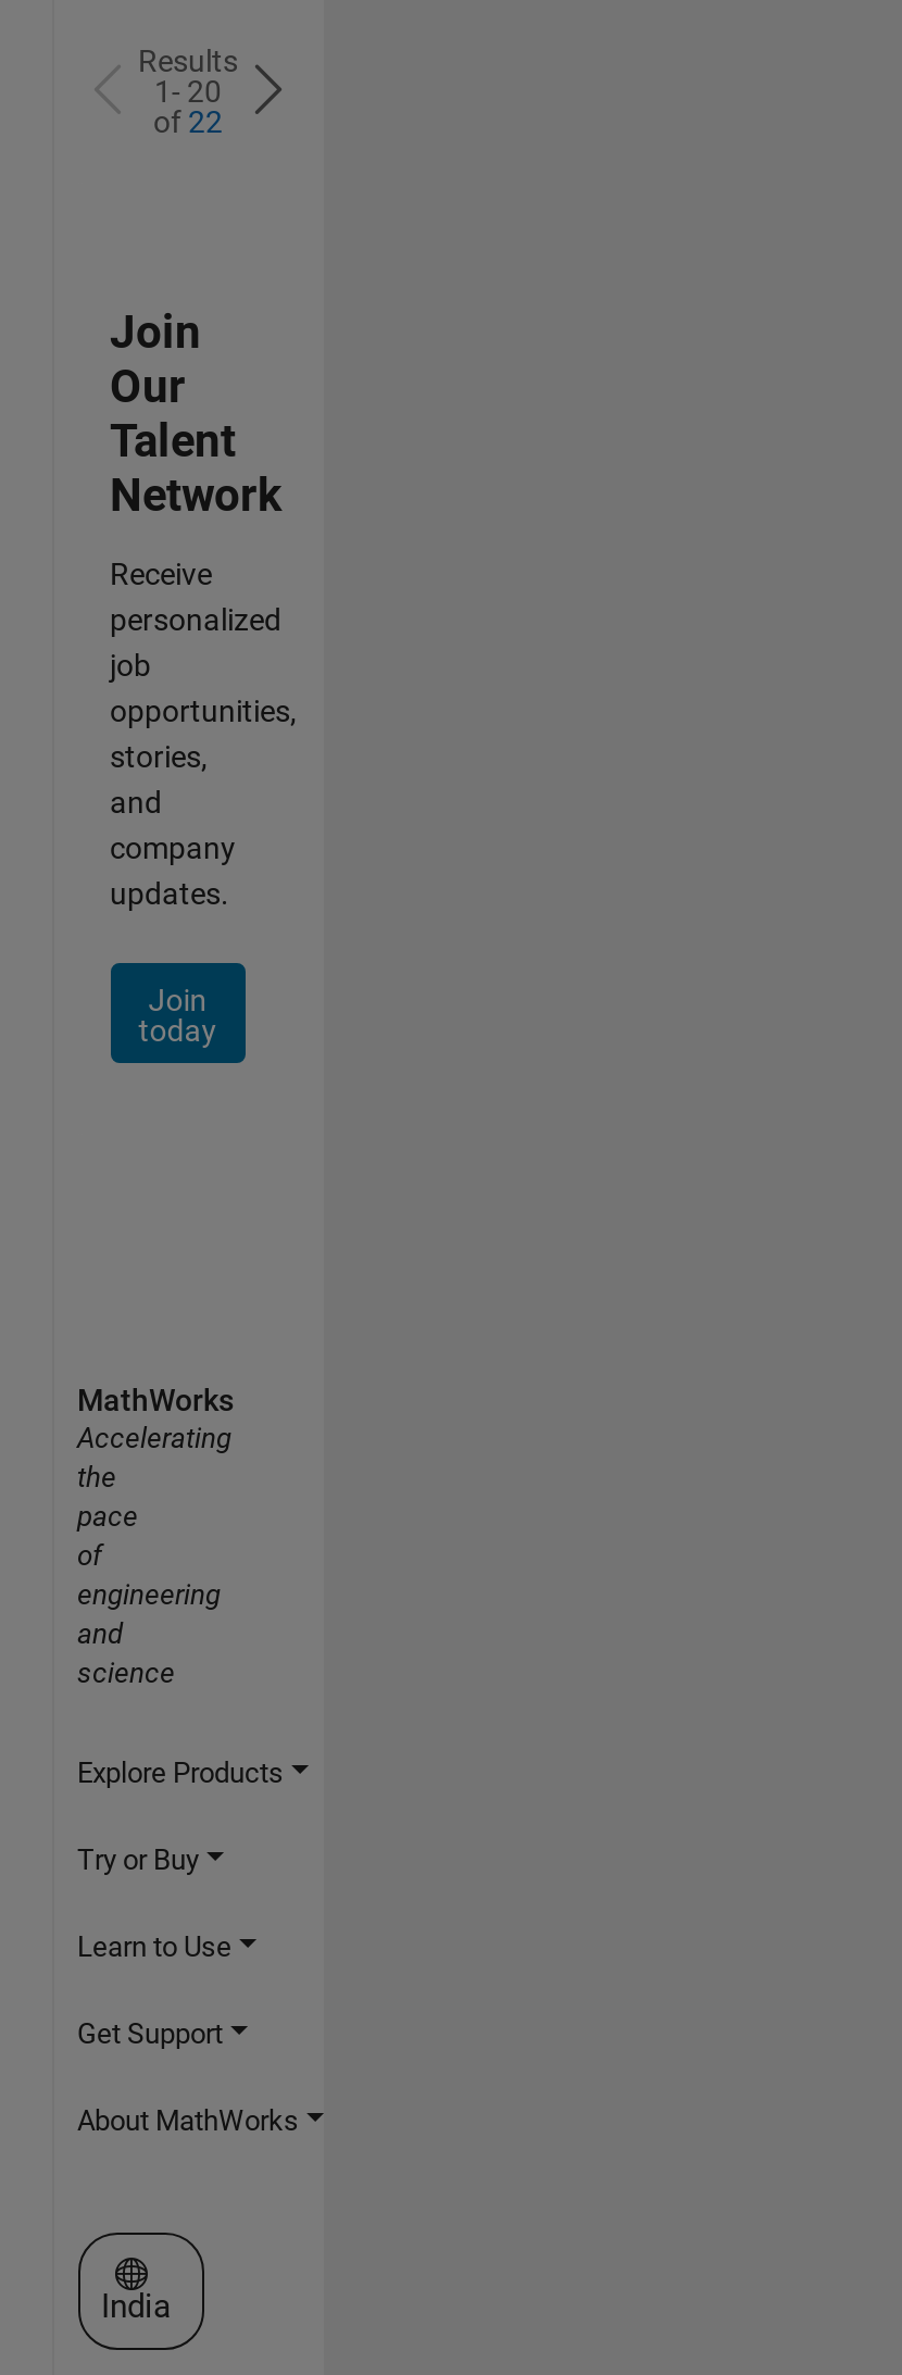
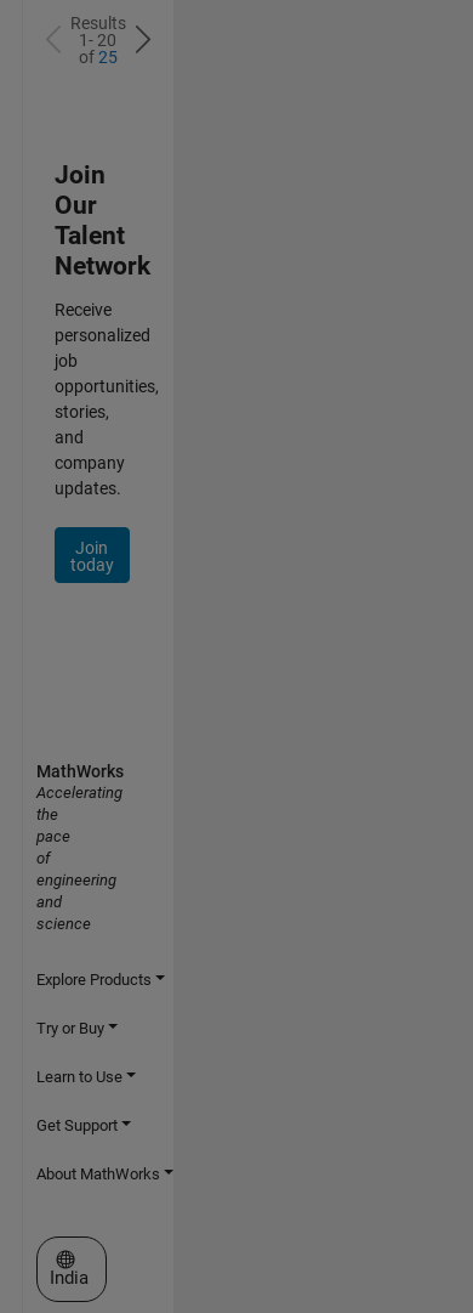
- of 22
+ of 25
